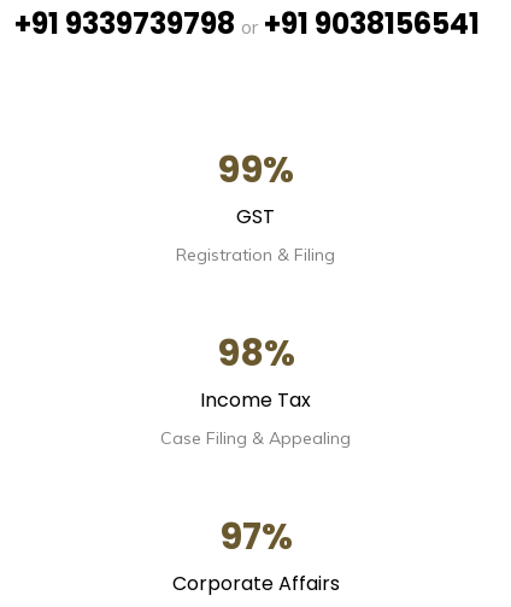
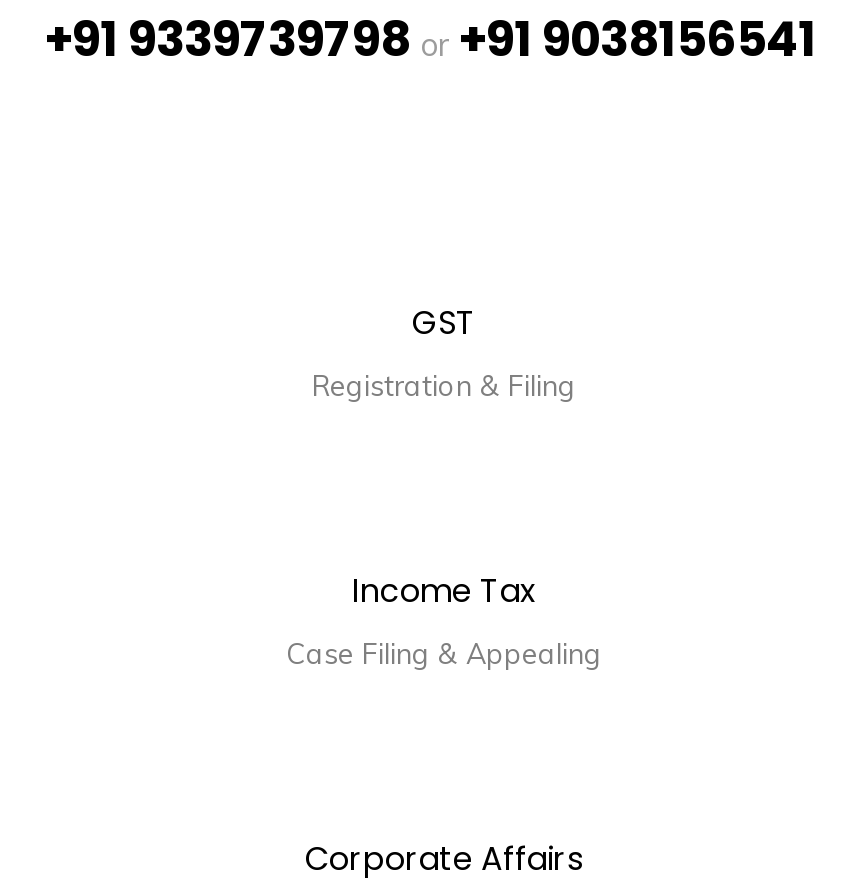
- 99%

- 98%

- 97%
